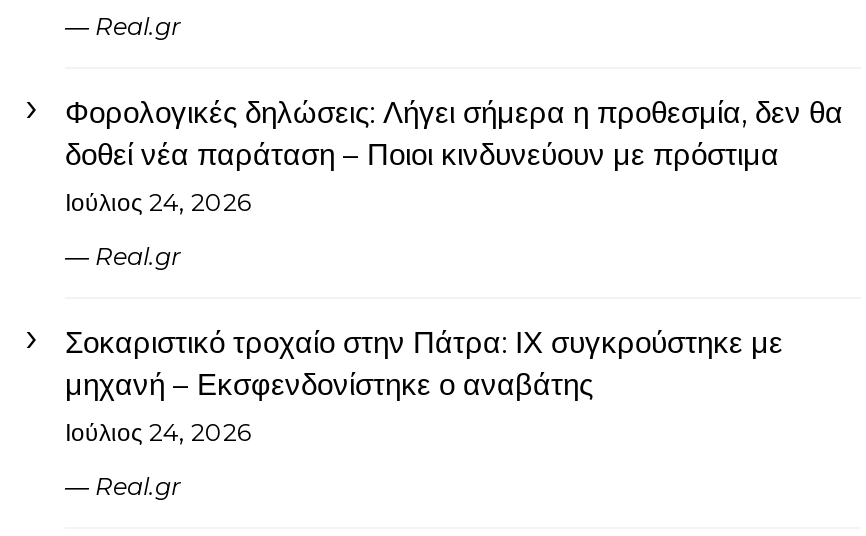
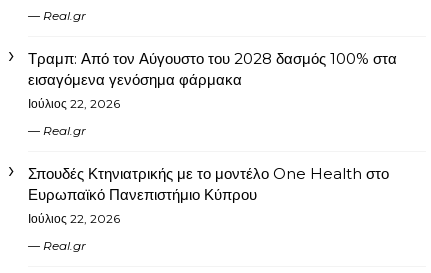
- Φορολογικές δηλώσεις: Λήγει σήμερα η προθεσμία, δεν θα
- δοθεί νέα παράταση – Ποιοι κινδυνεύουν με πρόστιμα
- Ιούλιος 24, 2026
+ Τραμπ: Από τον Αύγουστο του 2028 δασμός 100% στα
+ εισαγόμενα γενόσημα φάρμακα
+ Ιούλιος 22, 2026

- Σοκαριστικό τροχαίο στην Πάτρα: ΙΧ συγκρούστηκε με
- μηχανή – Εκσφενδονίστηκε ο αναβάτης
- Ιούλιος 24, 2026
+ Σπουδές Κτηνιατρικής με το μοντέλο One Health στο
+ Ευρωπαϊκό Πανεπιστήμιο Κύπρου
+ Ιούλιος 22, 2026
